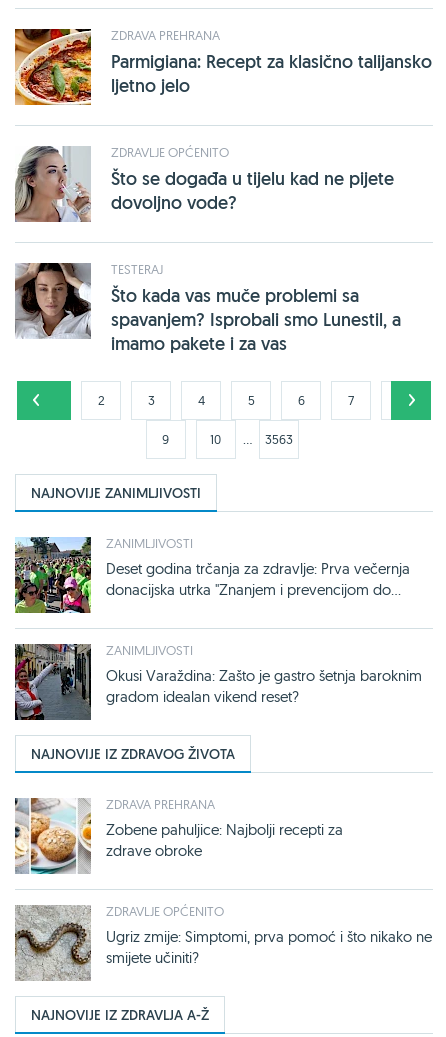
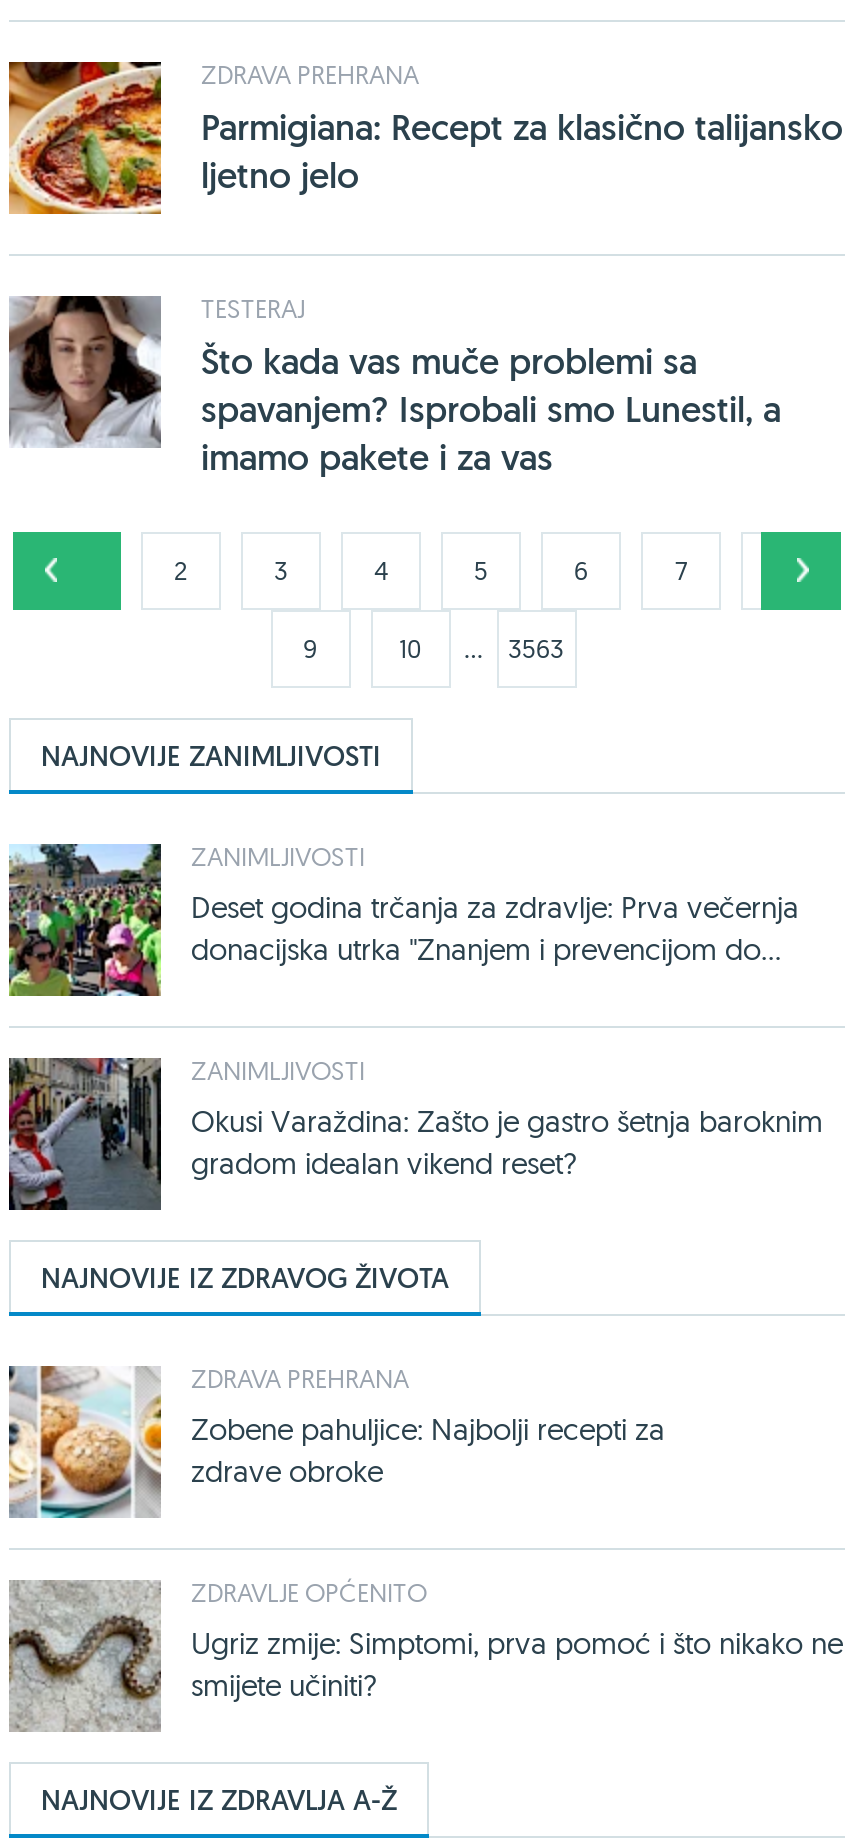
- [image]
- ZDRAVLJE OPĆENITO
- Što se događa u tijelu kad ne pijete
- dovoljno vode?
